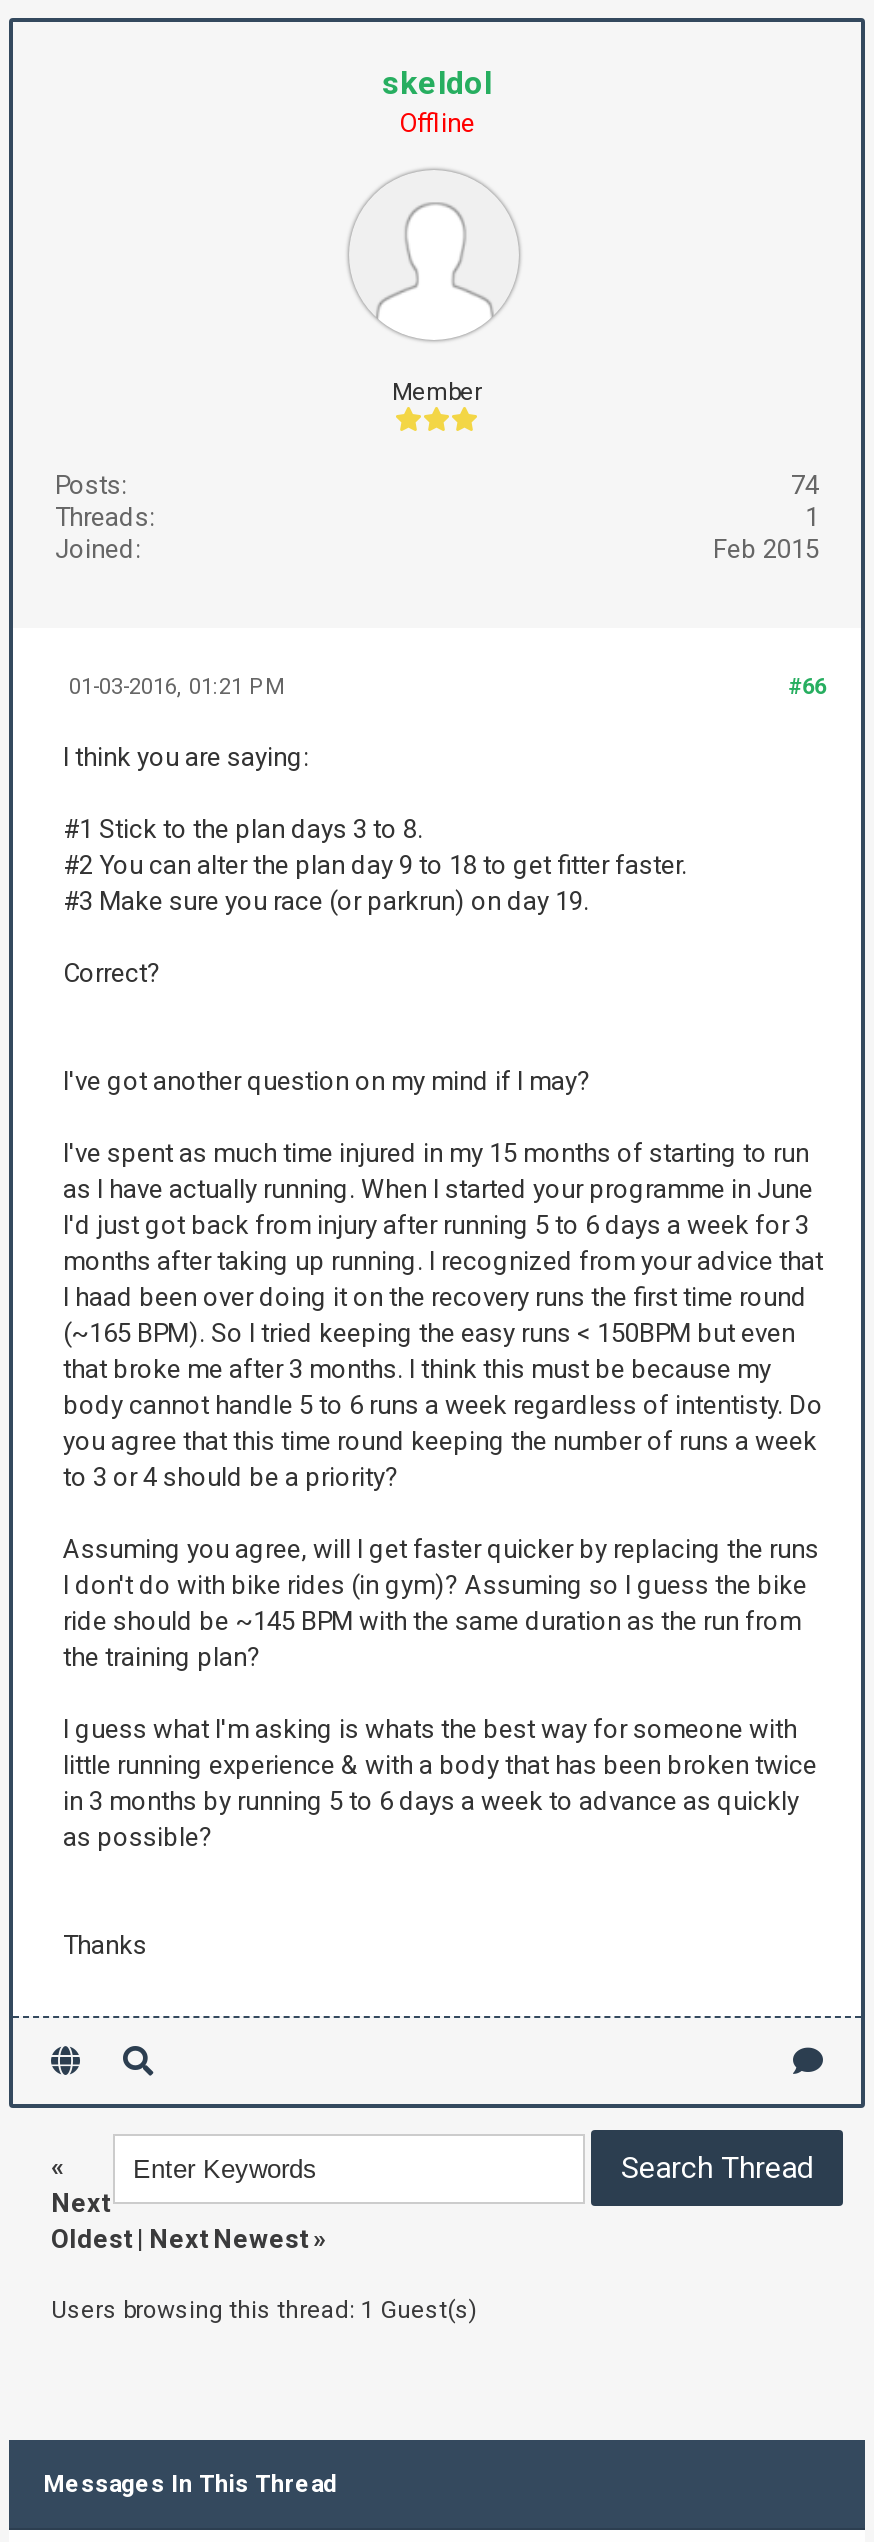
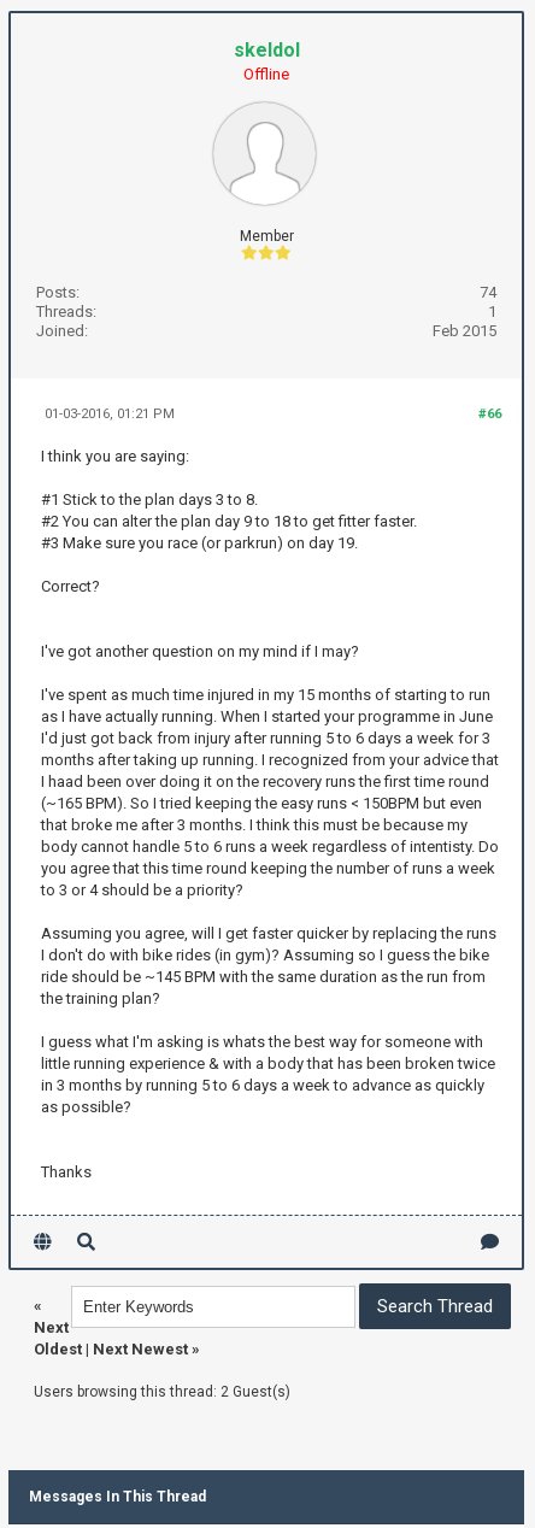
- Users browsing this thread: 1 Guest(s)
+ Users browsing this thread: 2 Guest(s)
